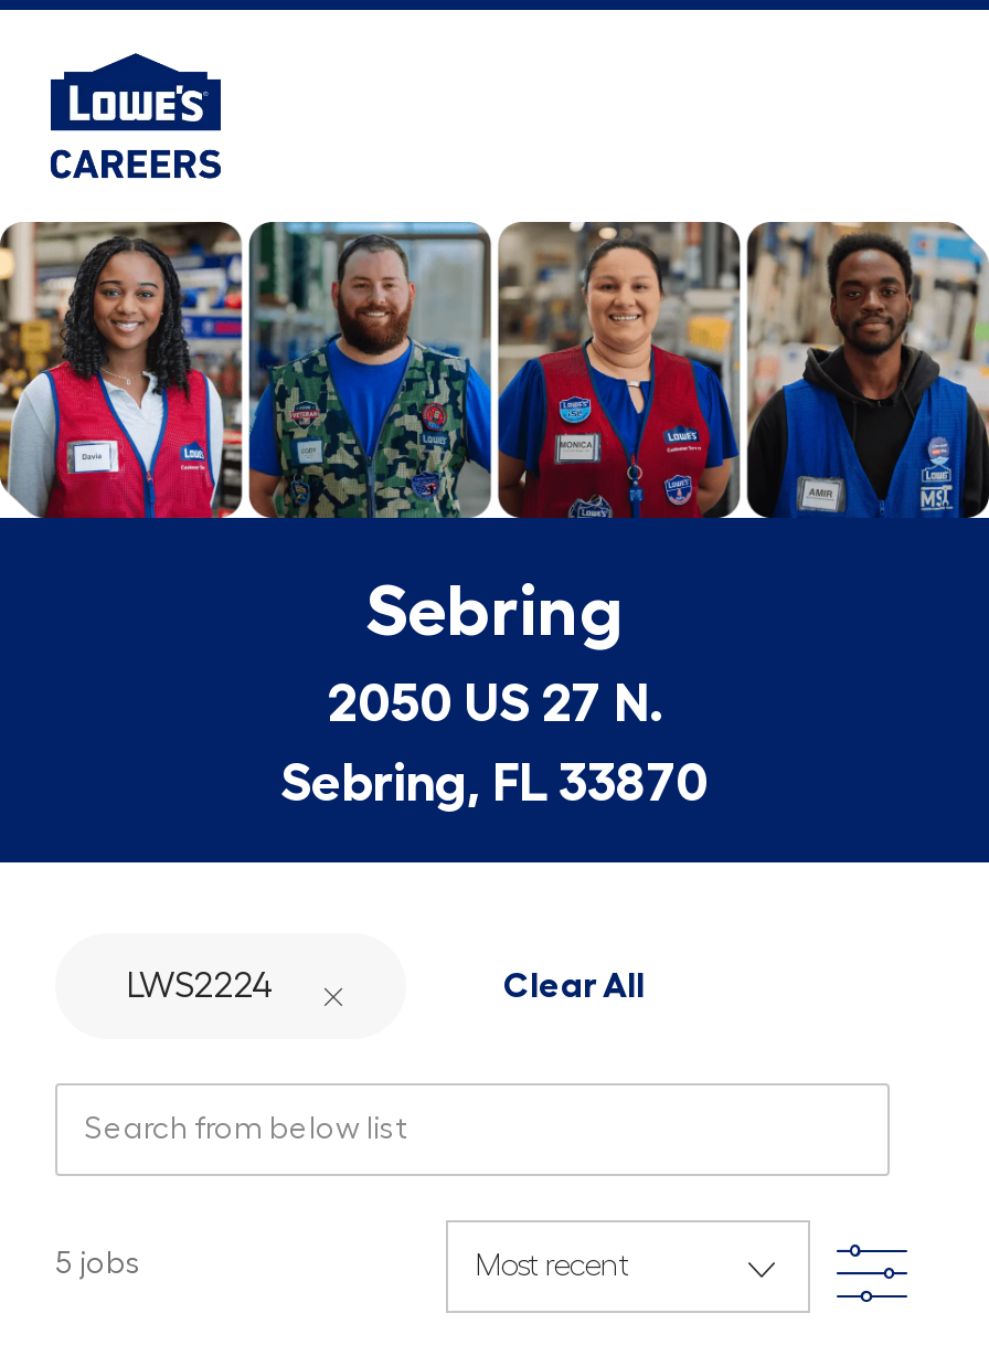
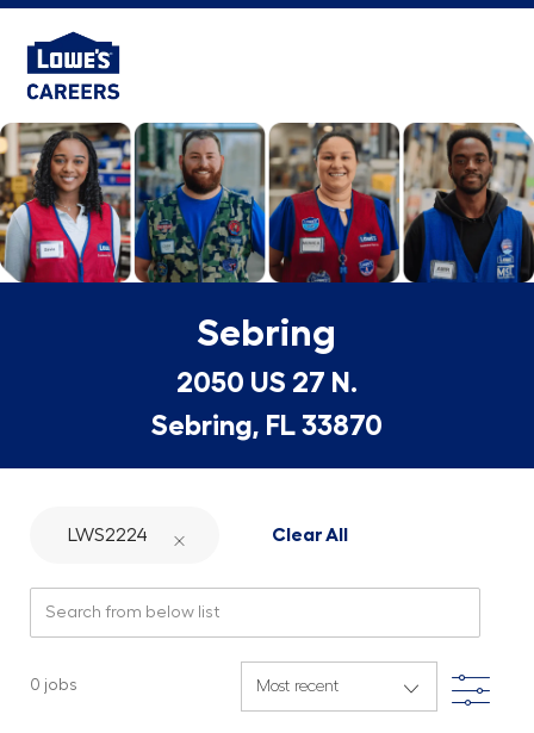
- 5 jobs
+ 0 jobs
